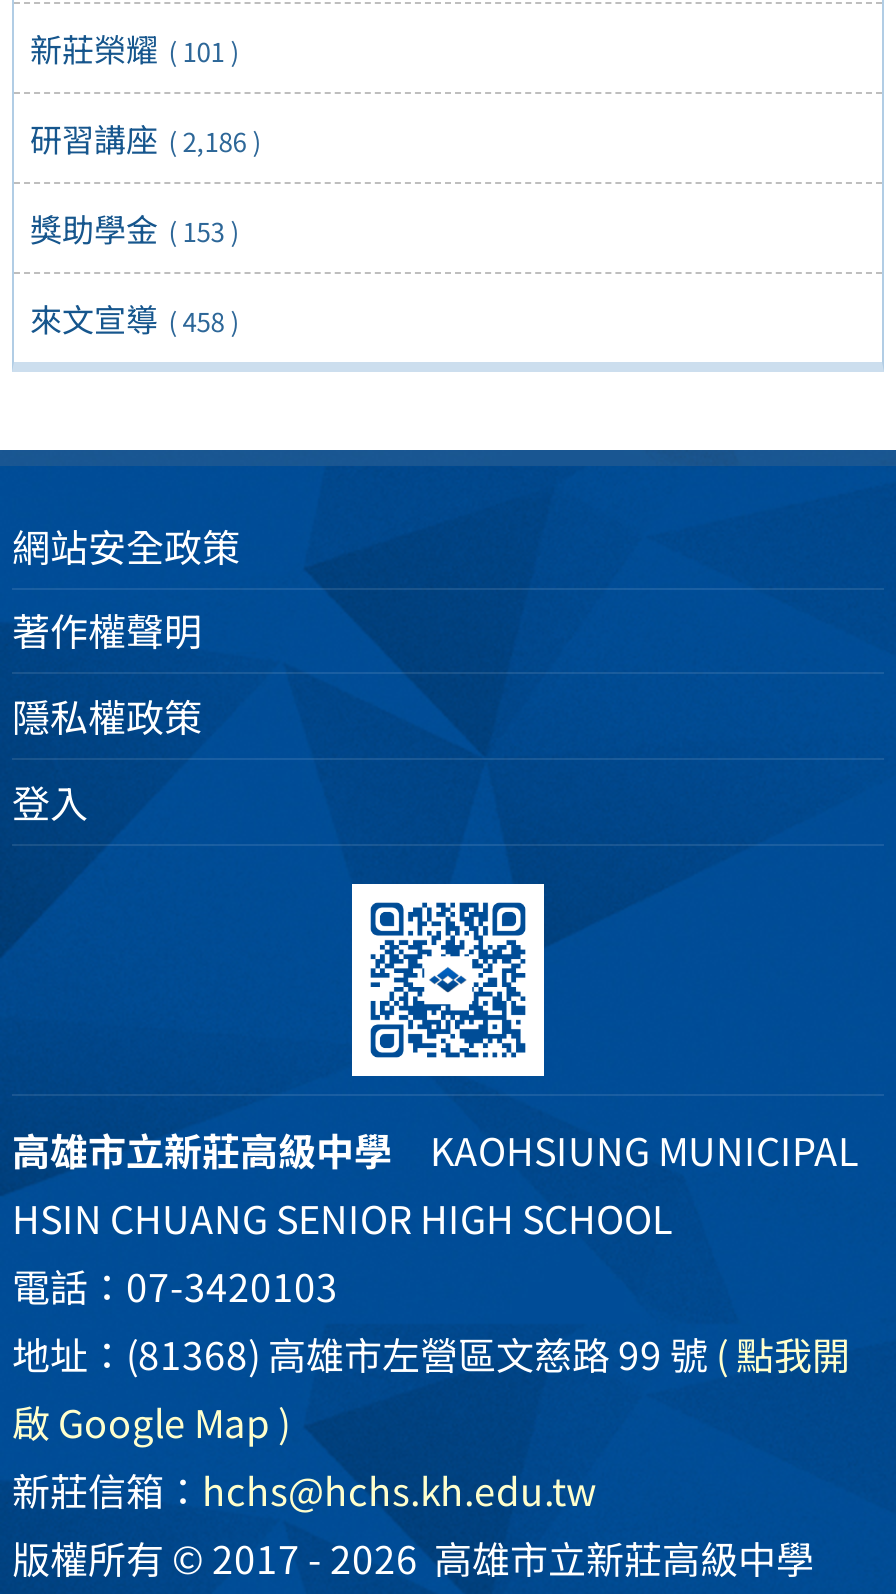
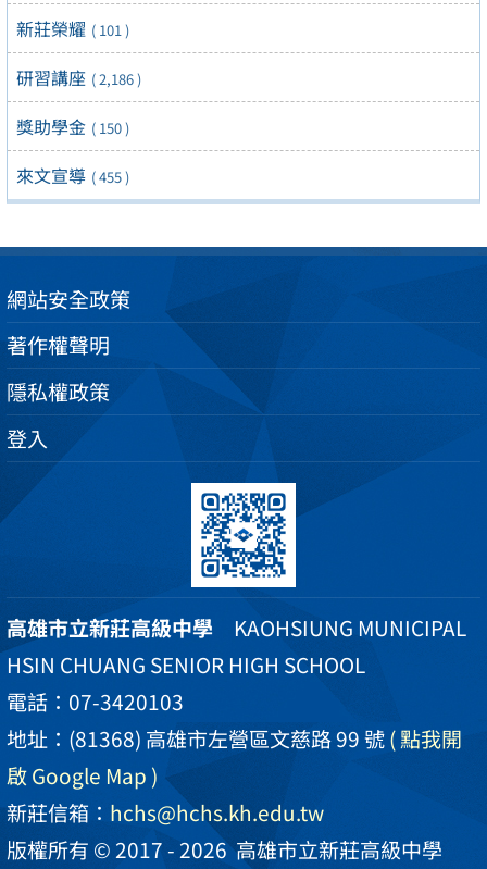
- 獎助學金 ( 153 )
+ 獎助學金 ( 150 )

- 來文宣導 ( 458 )
+ 來文宣導 ( 455 )
